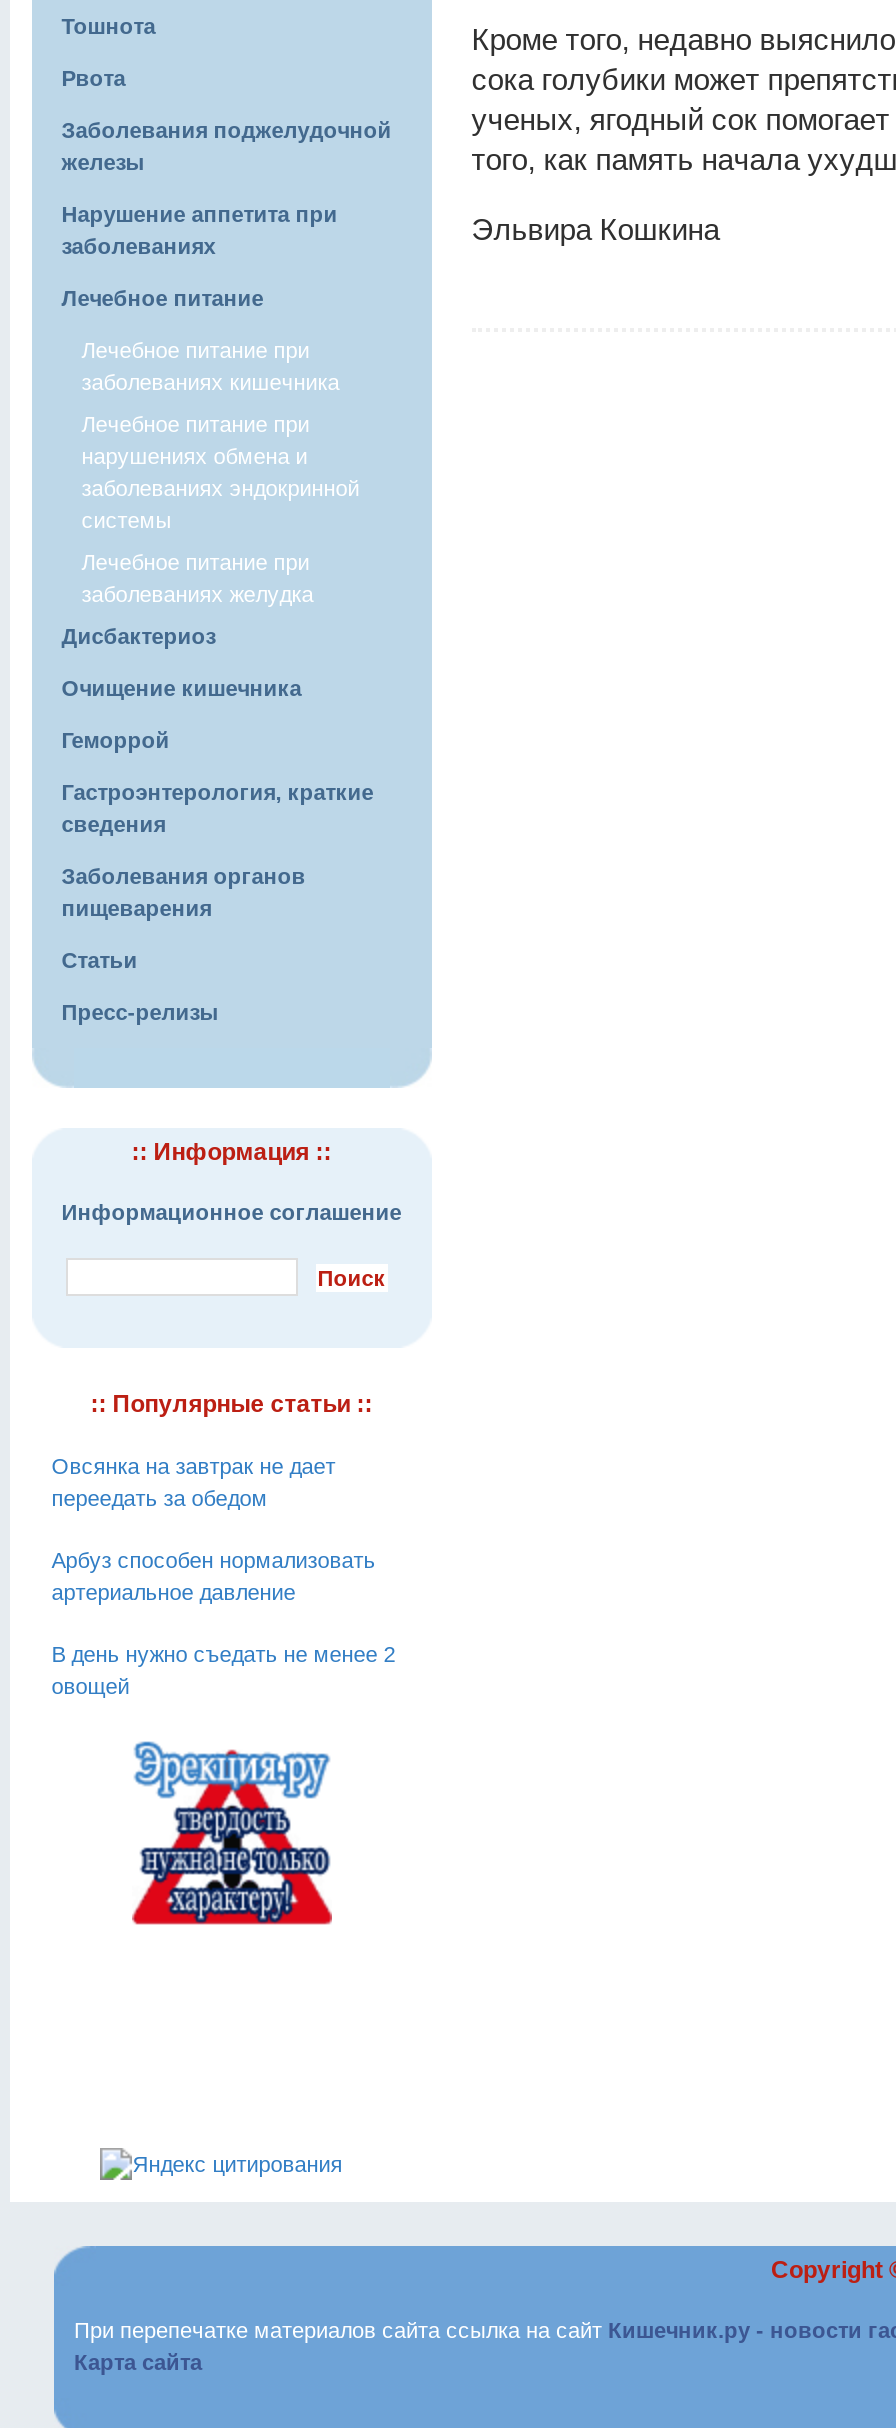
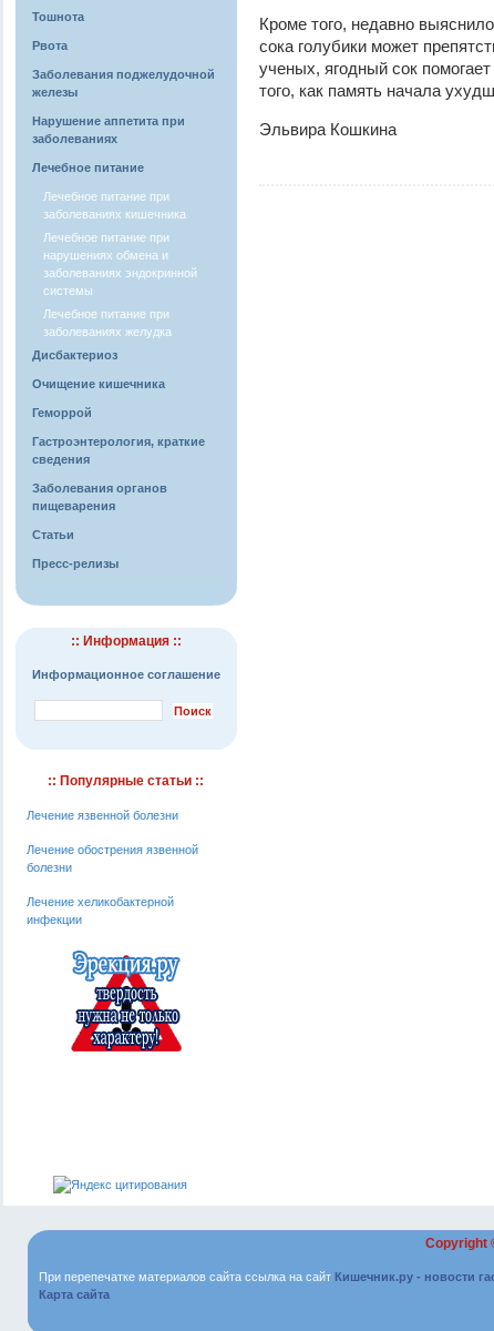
- Овсянка на завтрак не дает
- переедать за обедом
+ Лечение язвенной болезни

- Арбуз способен нормализовать
- артериальное давление
+ Лечение обострения язвенной
+ болезни

- В день нужно съедать не менее 2
- овощей
+ Лечение хеликобактерной
+ инфекции
